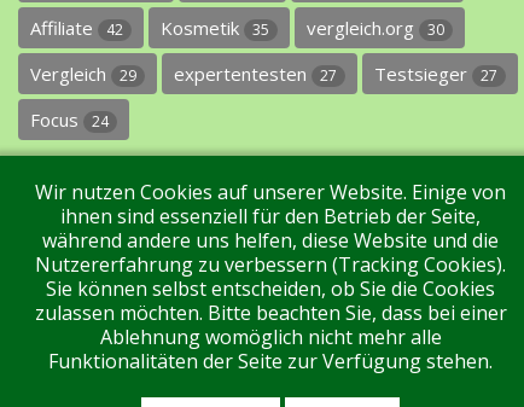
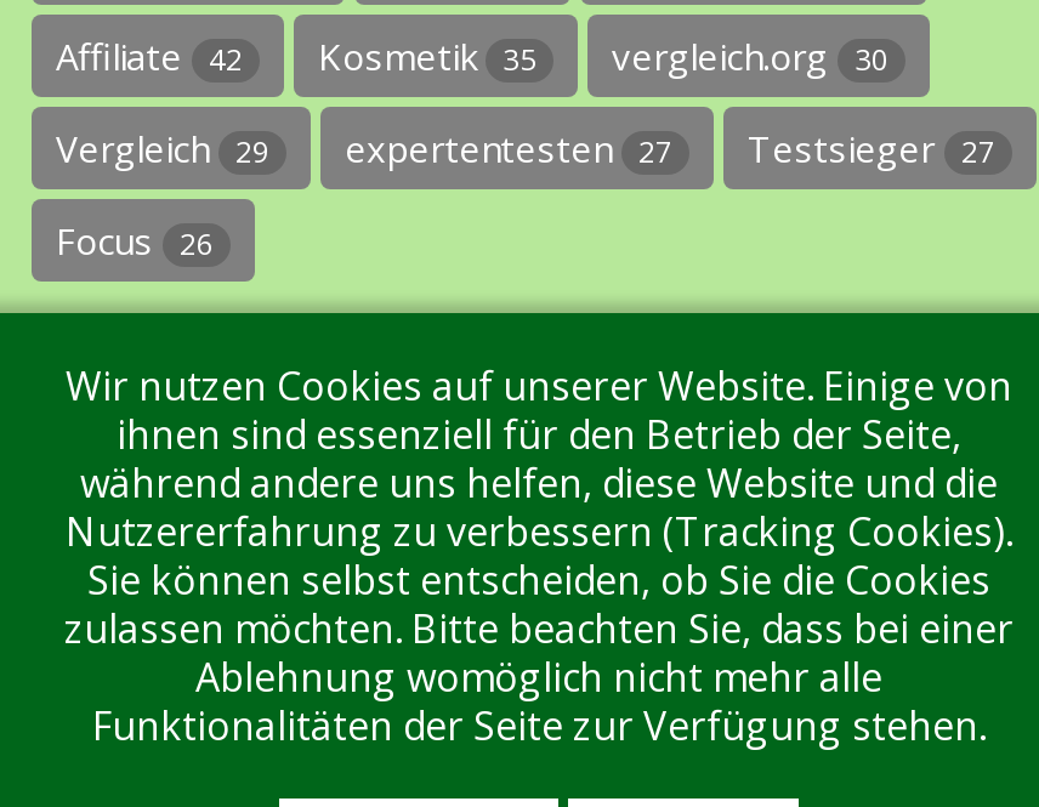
- Focus 24
+ Focus 26
